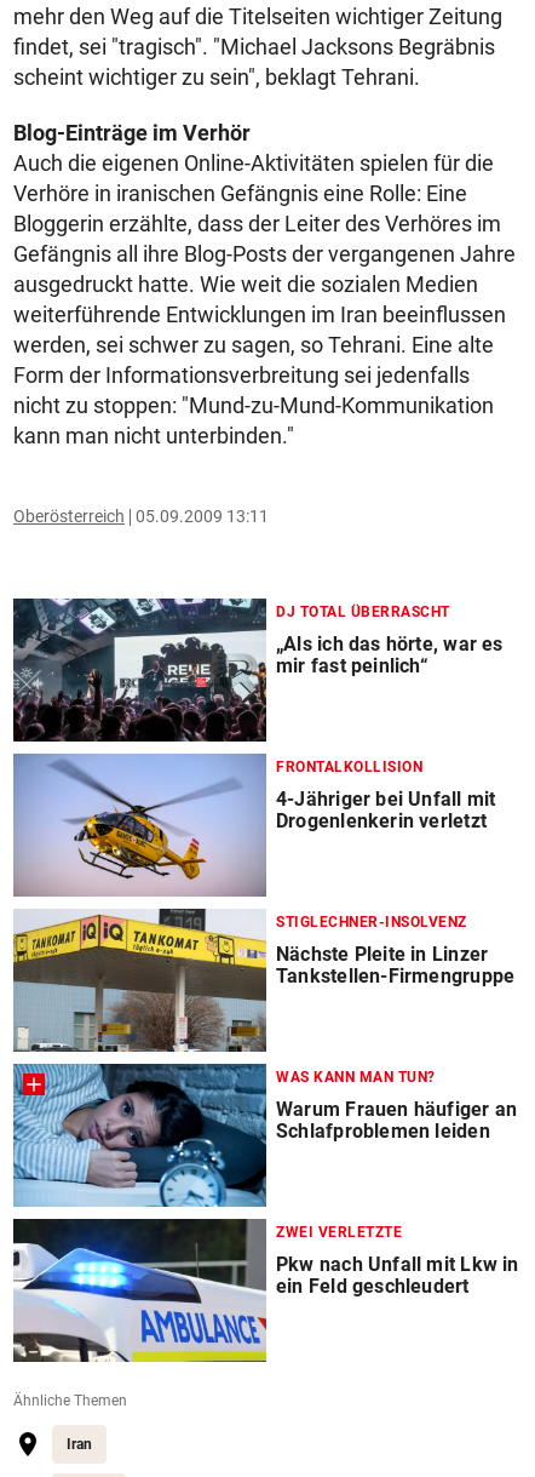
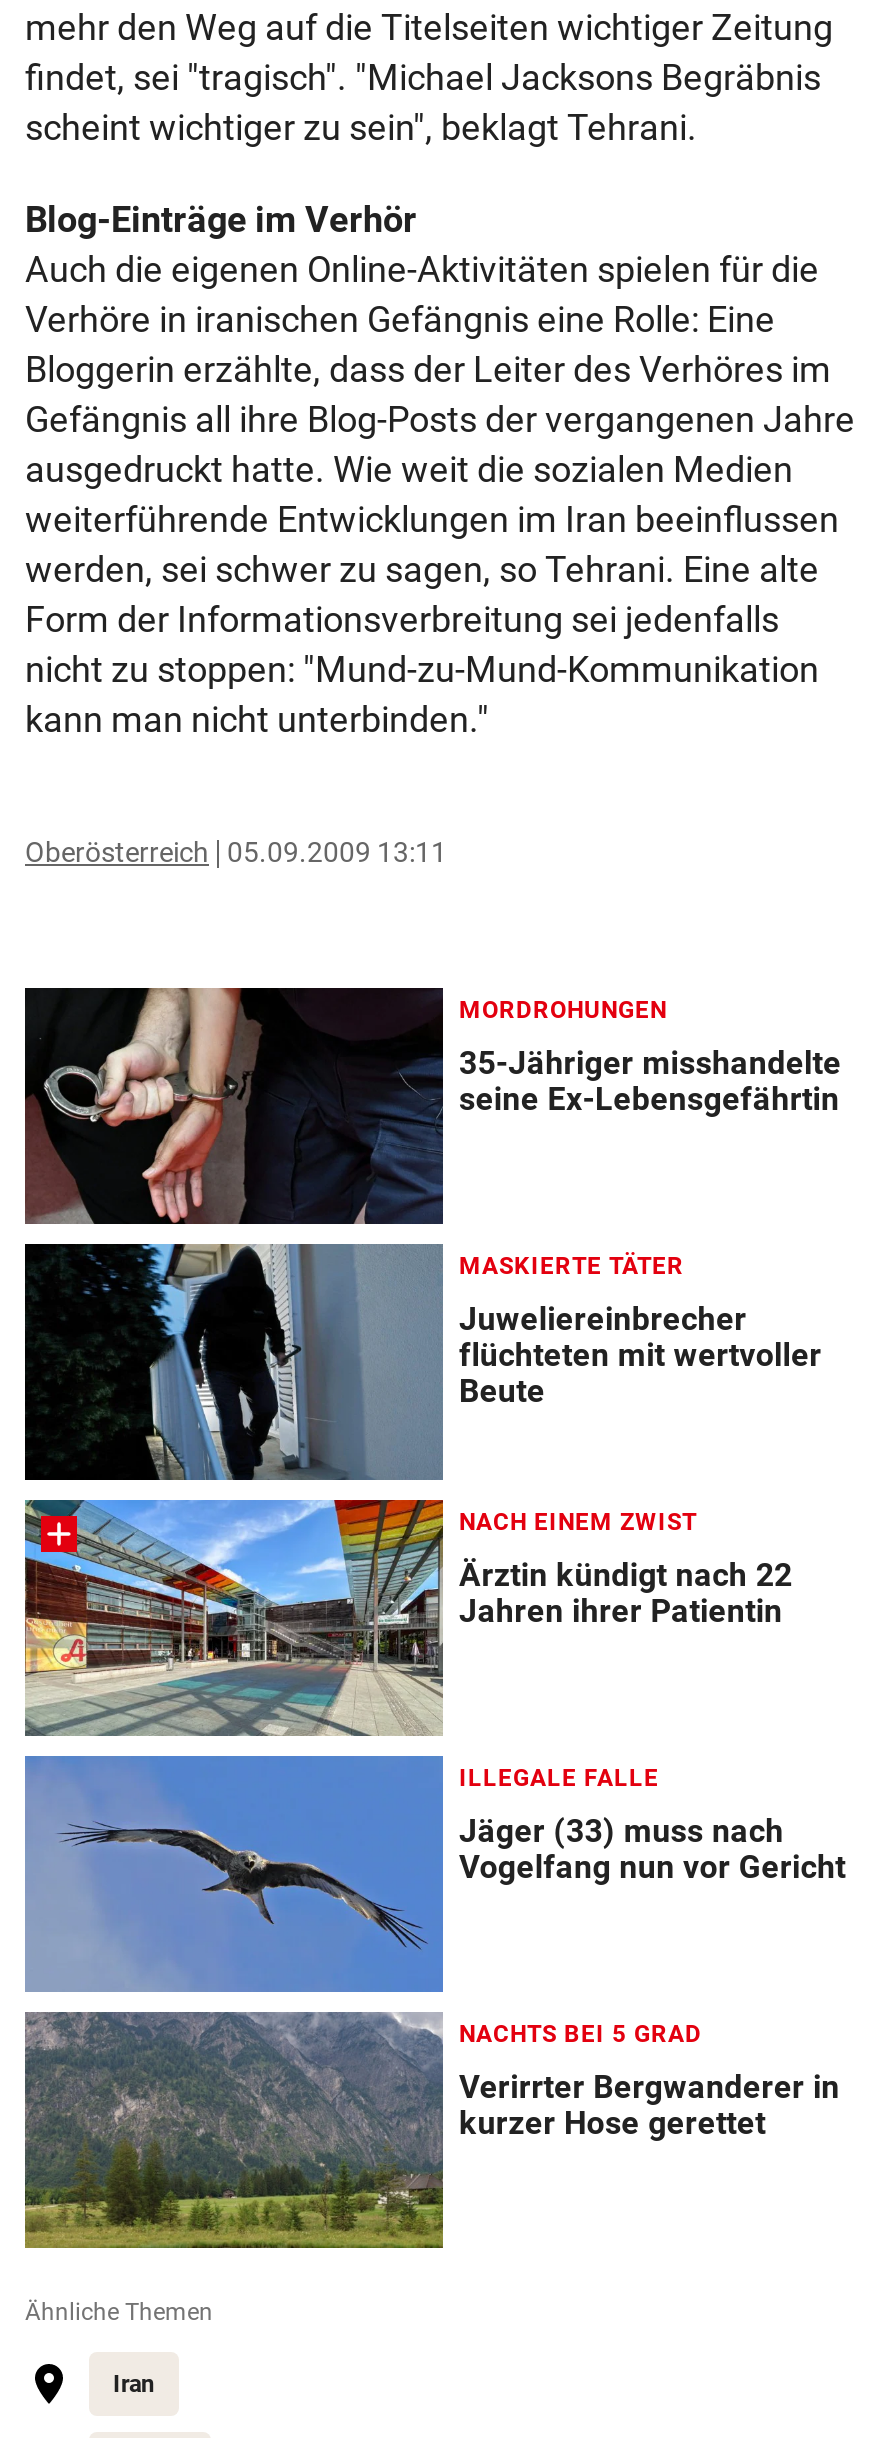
- [image]
- DJ TOTAL ÜBERRASCHT
+ [image]
+ MORDROHUNGEN

- „Als ich das hörte, war es
- mir fast peinlich“
+ 35-Jähriger misshandelte
+ seine Ex-Lebensgefährtin

- [image]
- FRONTALKOLLISION
+ [image]
+ MASKIERTE TÄTER

- 4-Jähriger bei Unfall mit
- Drogenlenkerin verletzt
+ Juweliereinbrecher
+ flüchteten mit wertvoller
+ Beute

- [image]
- STIGLECHNER-INSOLVENZ
+ [image]
+ NACH EINEM ZWIST

- Nächste Pleite in Linzer
- Tankstellen-Firmengruppe
+ Ärztin kündigt nach 22
+ Jahren ihrer Patientin

- [image]
- WAS KANN MAN TUN?
+ [image]
+ ILLEGALE FALLE

- Warum Frauen häufiger an
- Schlafproblemen leiden
+ Jäger (33) muss nach
+ Vogelfang nun vor Gericht

- [image]
- ZWEI VERLETZTE
+ [image]
+ NACHTS BEI 5 GRAD

- Pkw nach Unfall mit Lkw in
- ein Feld geschleudert
+ Verirrter Bergwanderer in
+ kurzer Hose gerettet
